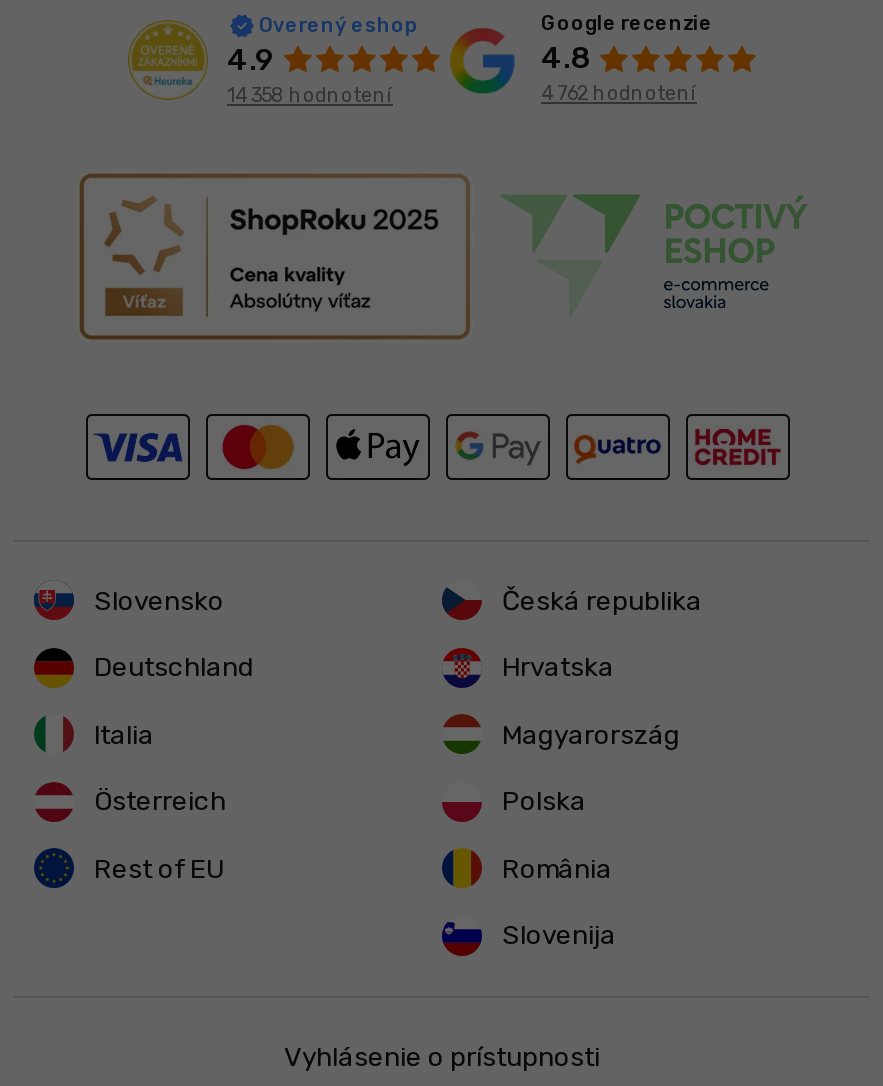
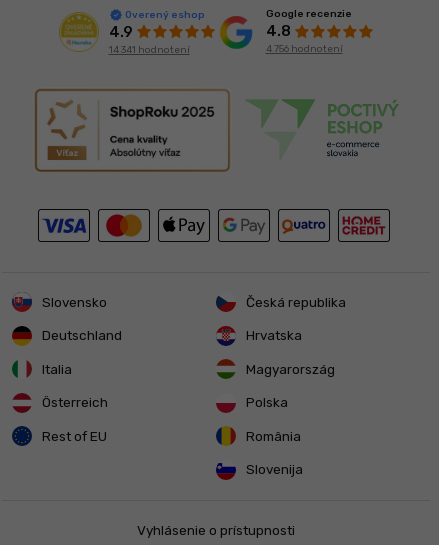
- 14 358 hodnotení
+ 14 341 hodnotení

- 4 762 hodnotení
+ 4 756 hodnotení
